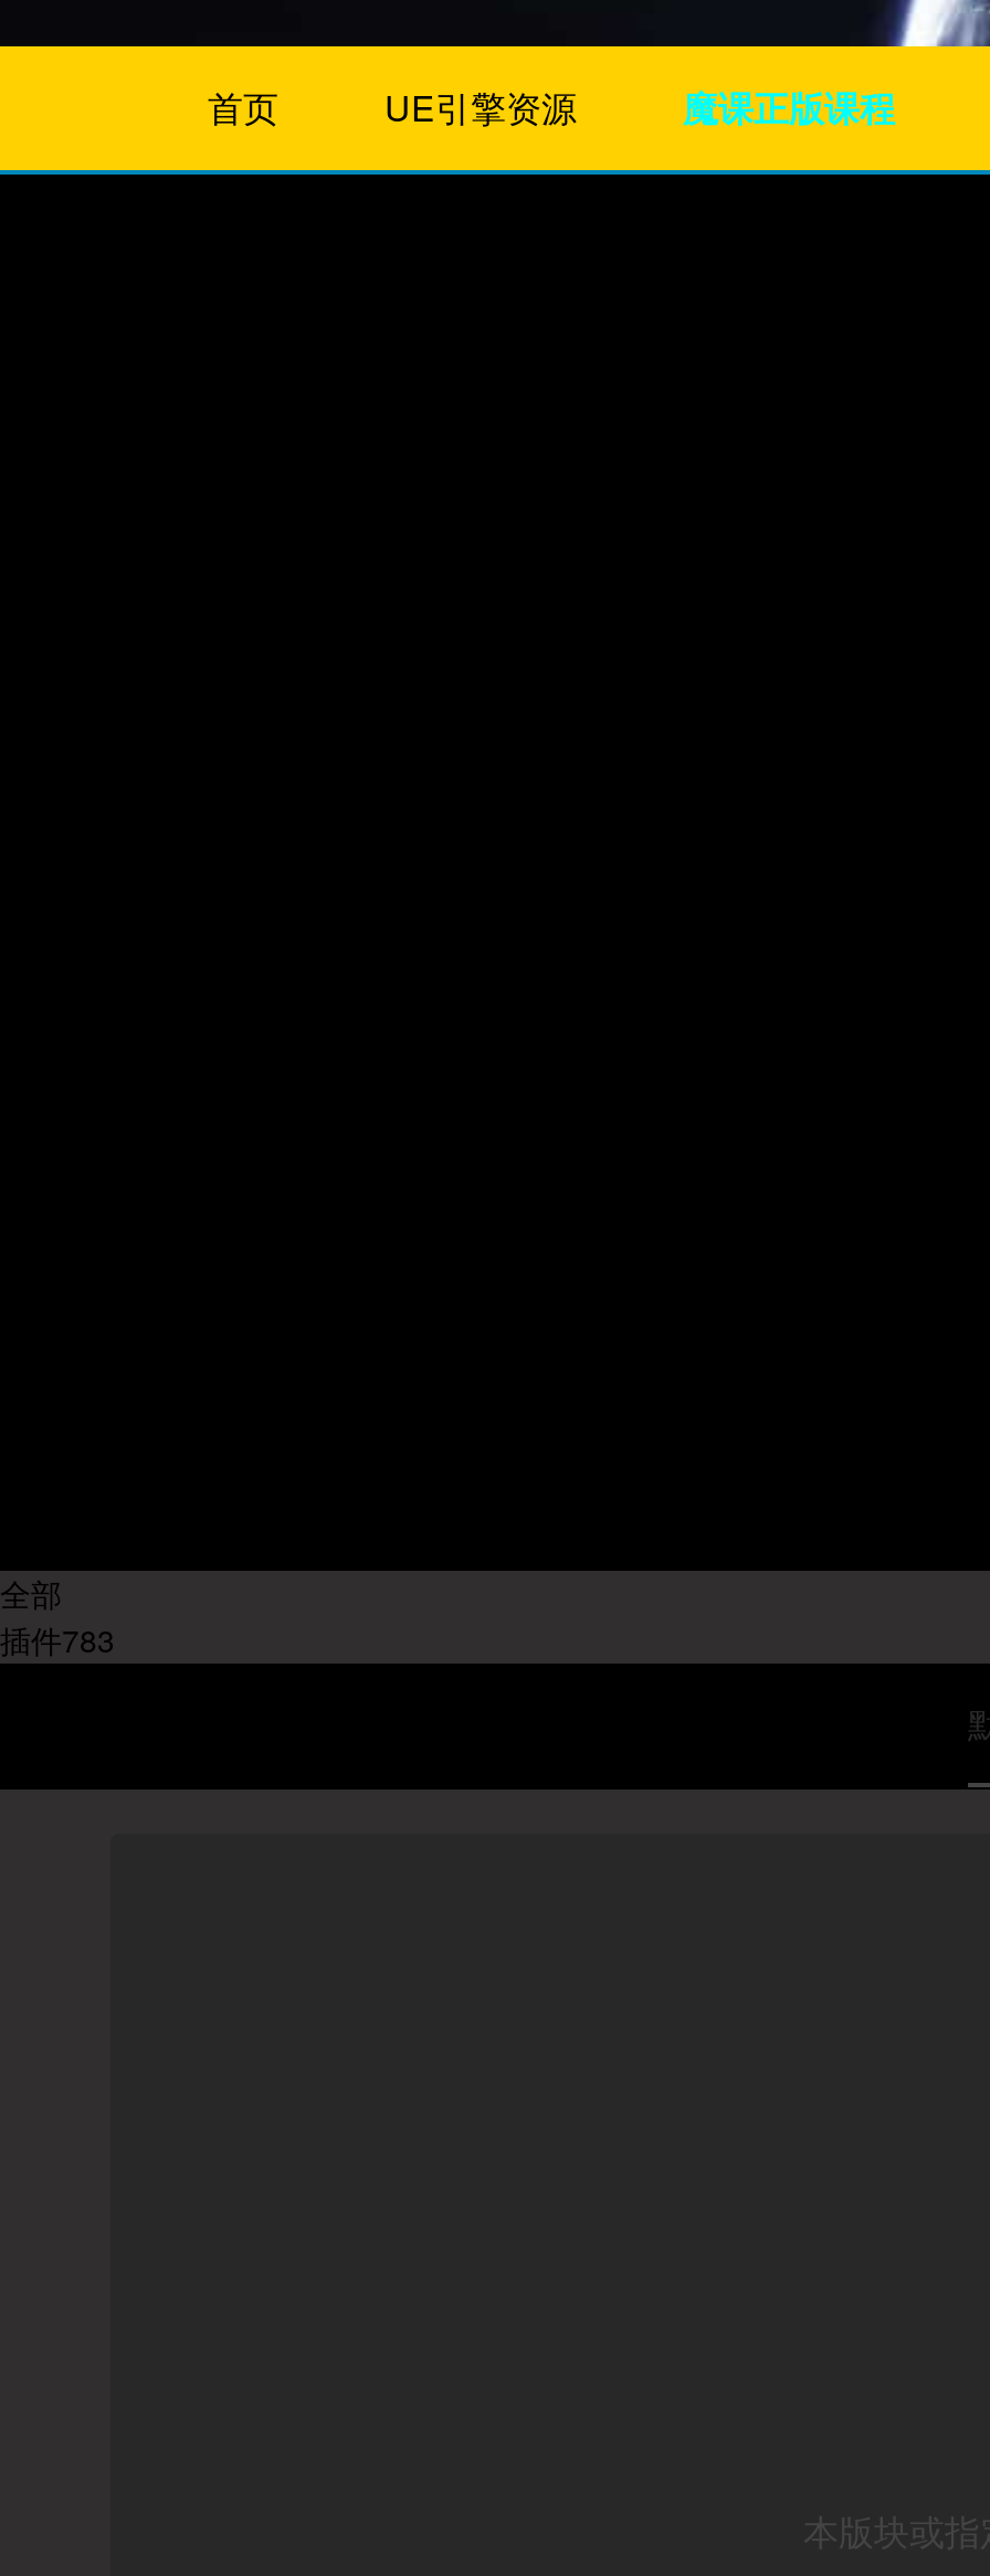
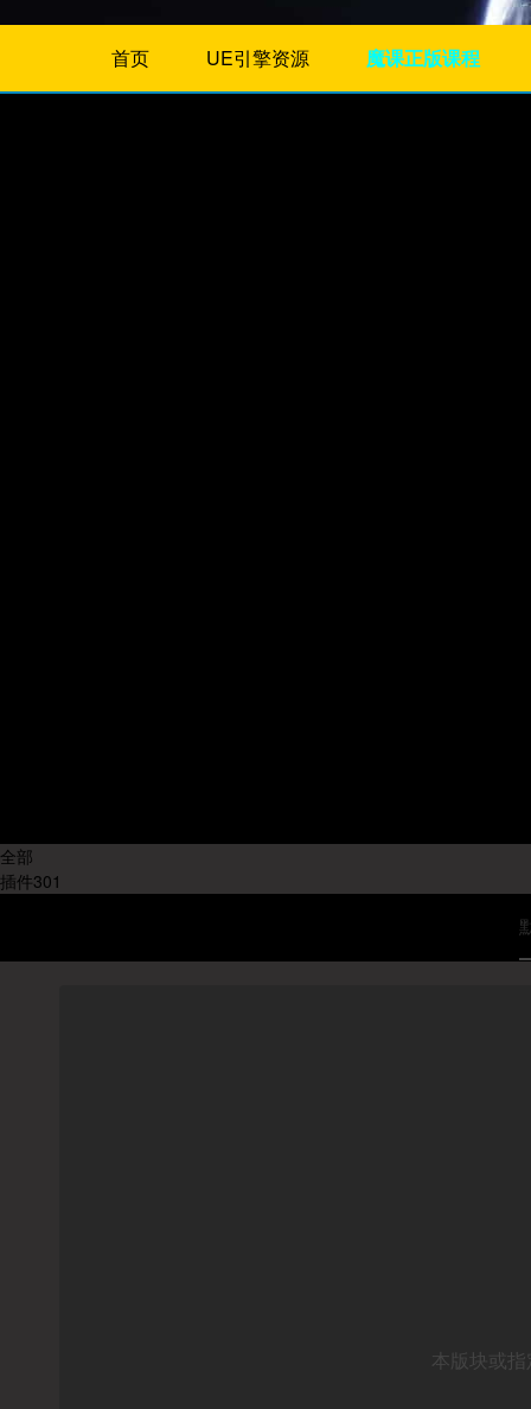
- 插件783
+ 插件301
